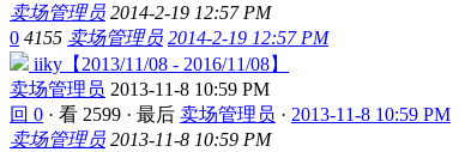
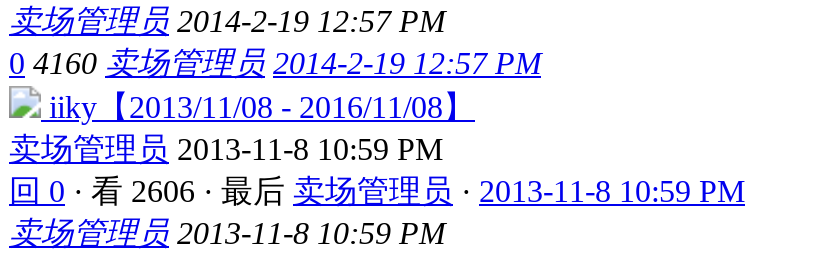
- 0 4155 卖场管理员 2014-2-19 12:57 PM
+ 0 4160 卖场管理员 2014-2-19 12:57 PM

- 回 0 · 看 2599 · 最后卖场管理员· 2013-11-8 10:59 PM
+ 回 0 · 看 2606 · 最后卖场管理员· 2013-11-8 10:59 PM
